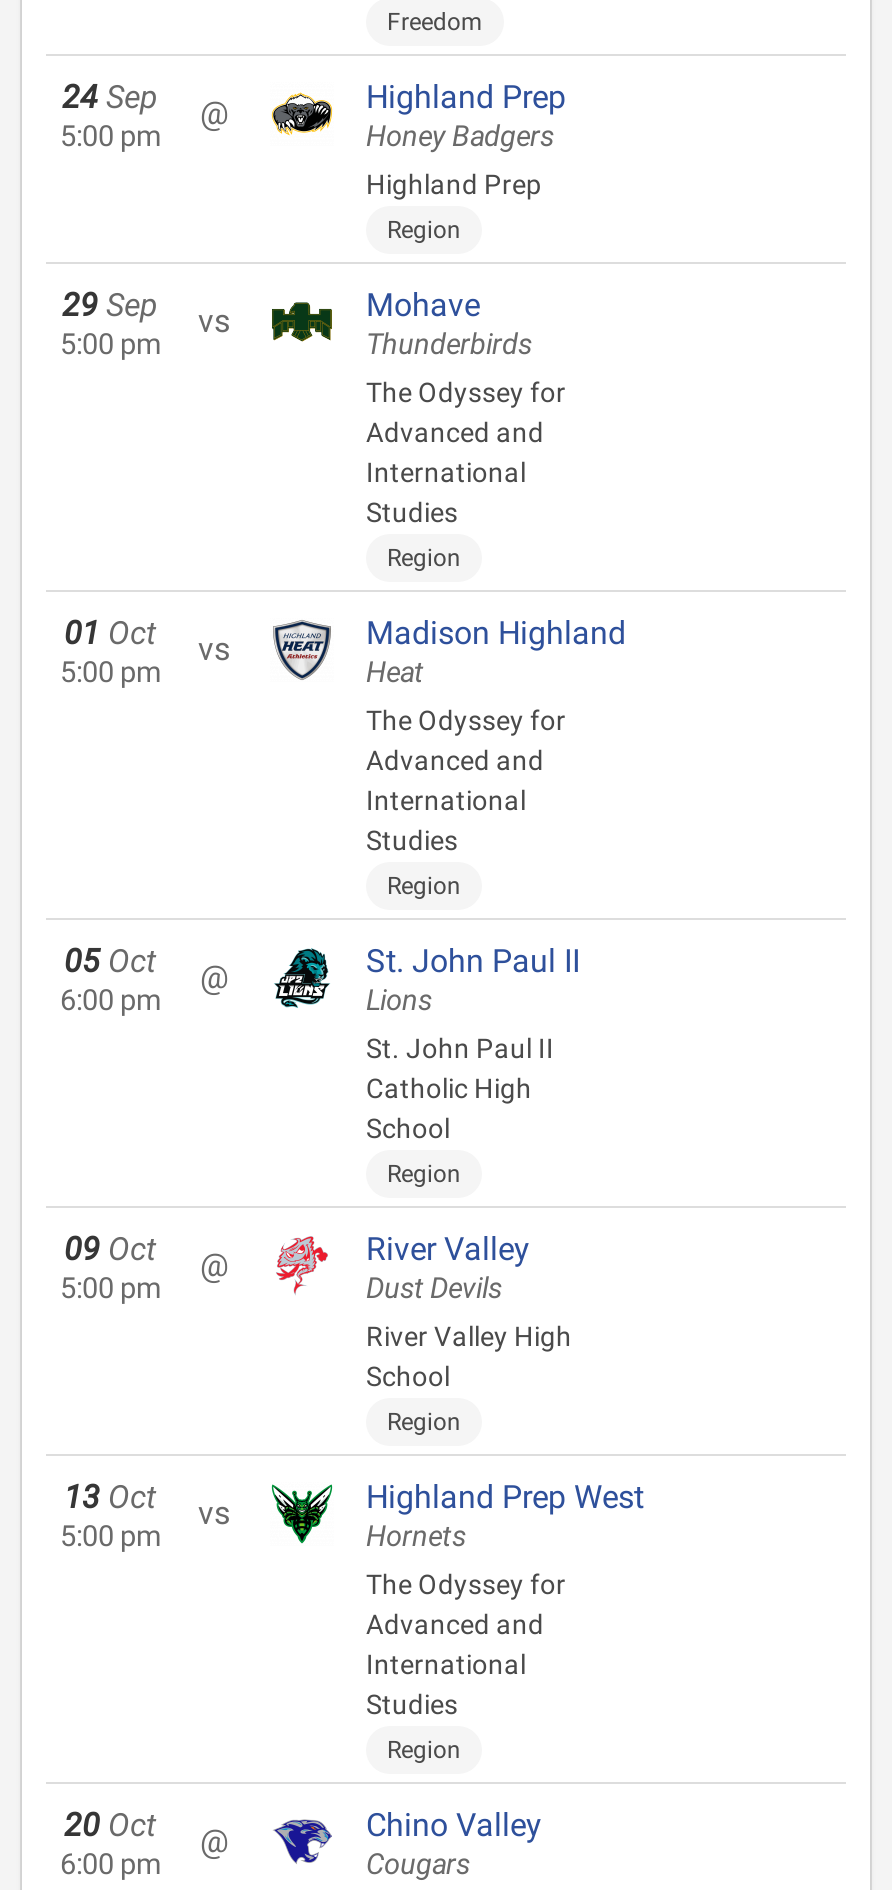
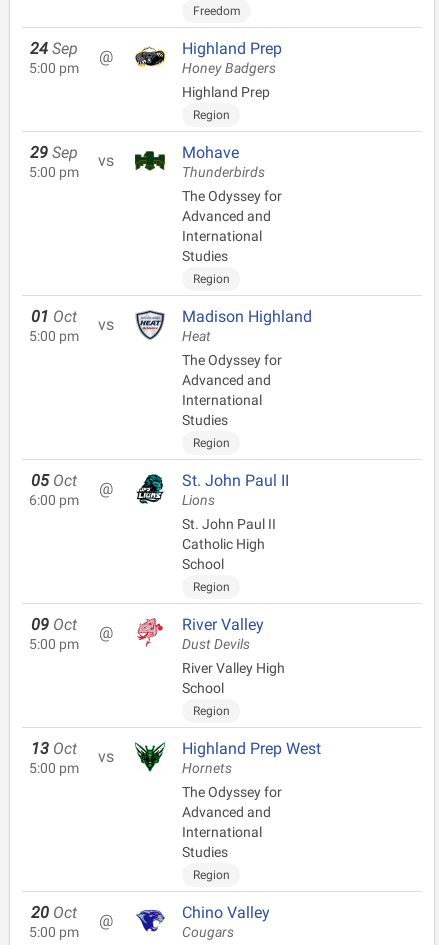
- 6:00 pm
+ 5:00 pm
